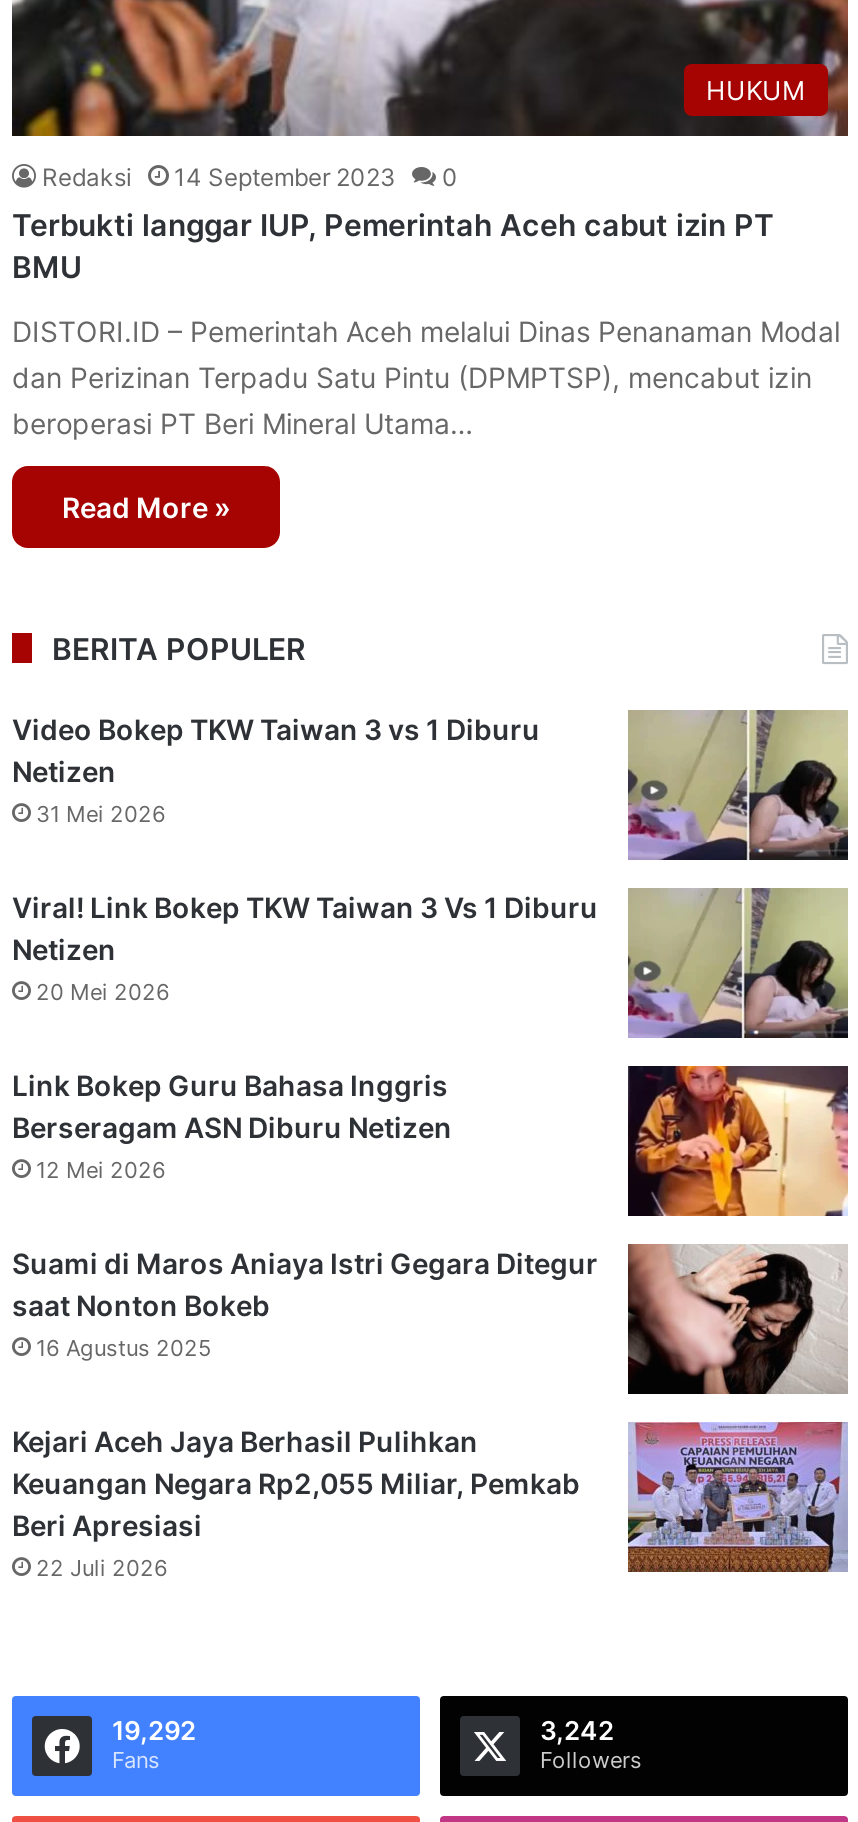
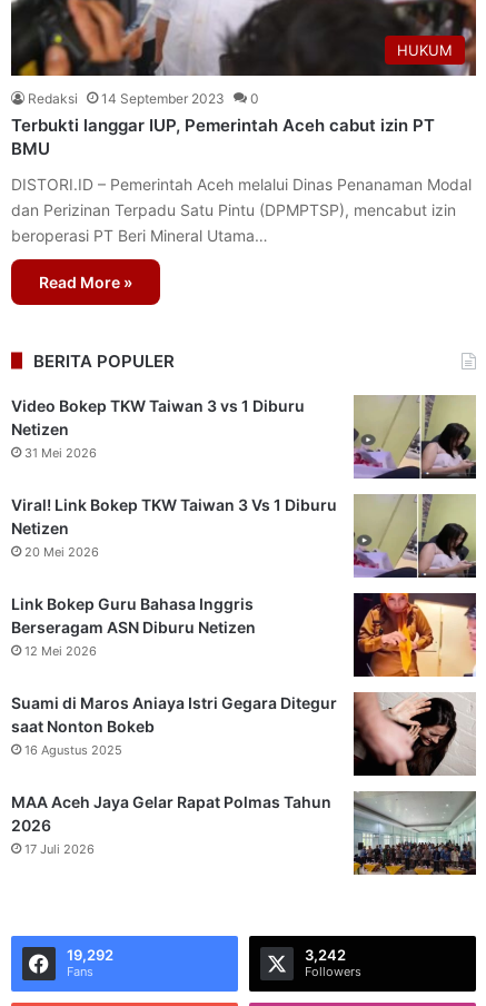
- [image]
- Kejari Aceh Jaya Berhasil Pulihkan
- Keuangan Negara Rp2,055 Miliar, Pemkab
- Beri Apresiasi
- 22 Juli 2026
+ [image]
+ MAA Aceh Jaya Gelar Rapat Polmas Tahun
+ 2026
+ 17 Juli 2026
